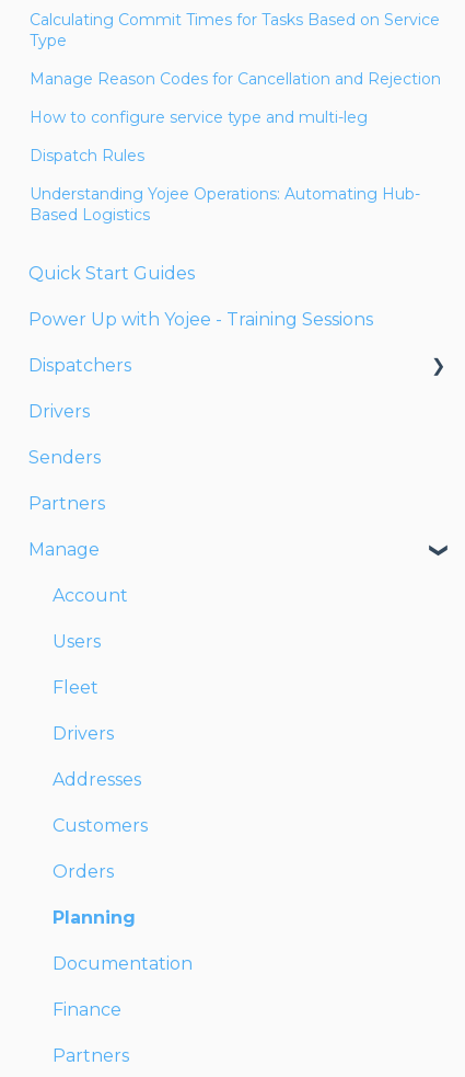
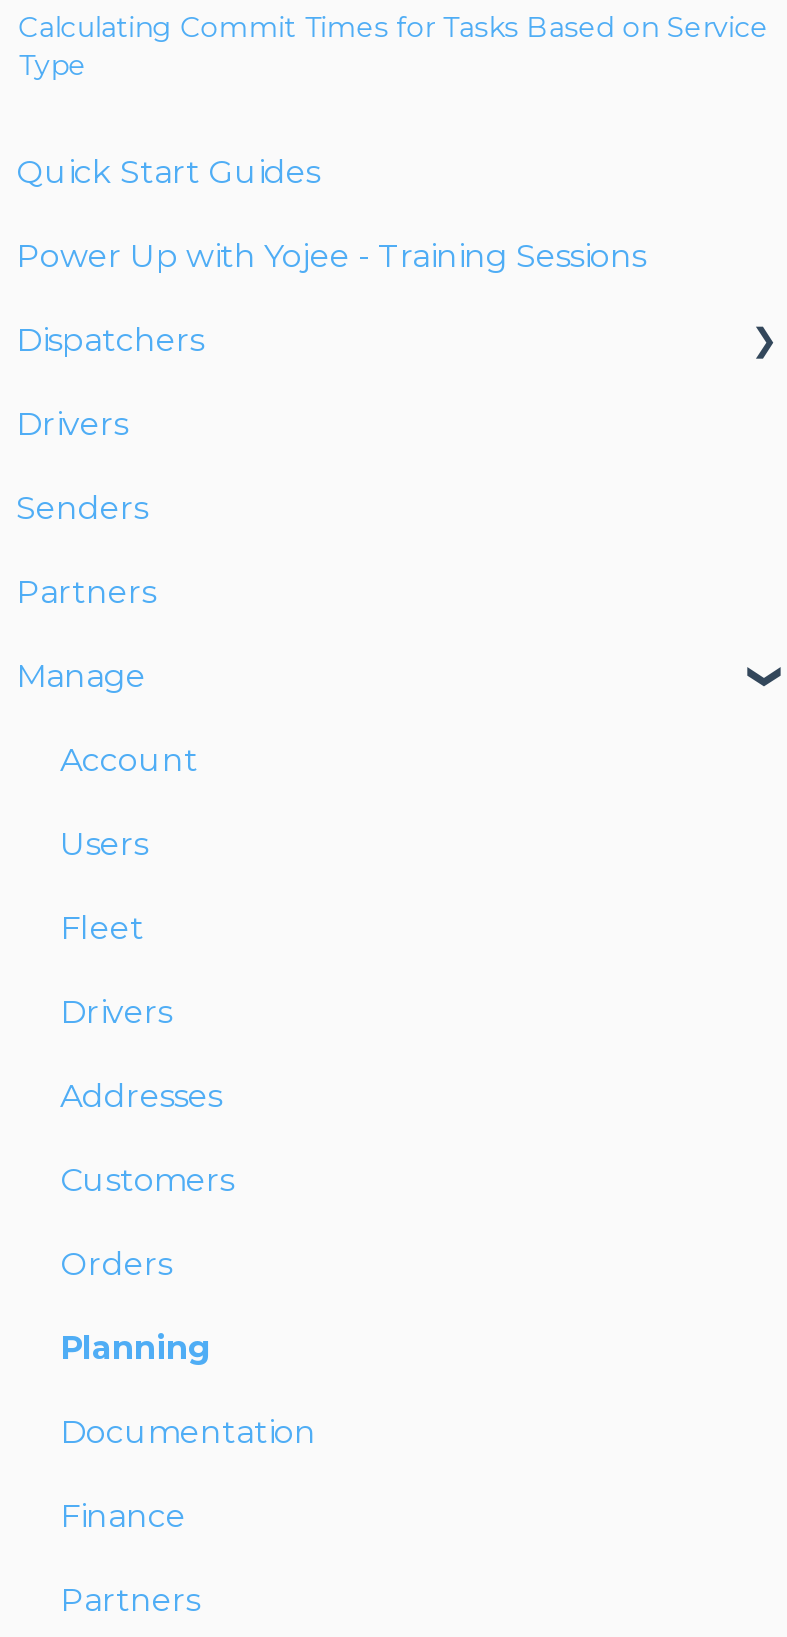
- Manage Reason Codes for Cancellation and Rejection
- How to configure service type and multi-leg
- Dispatch Rules
- Understanding Yojee Operations: Automating Hub-
- Based Logistics
